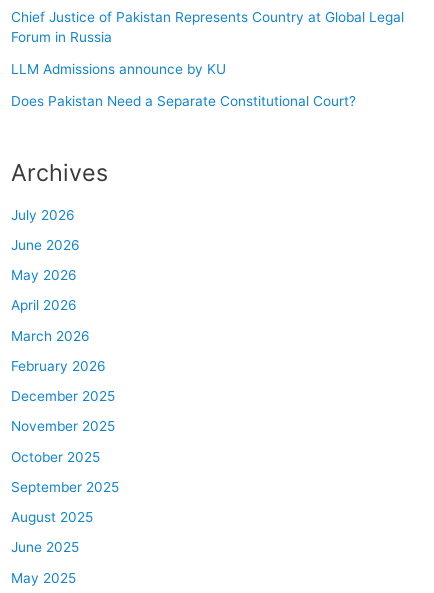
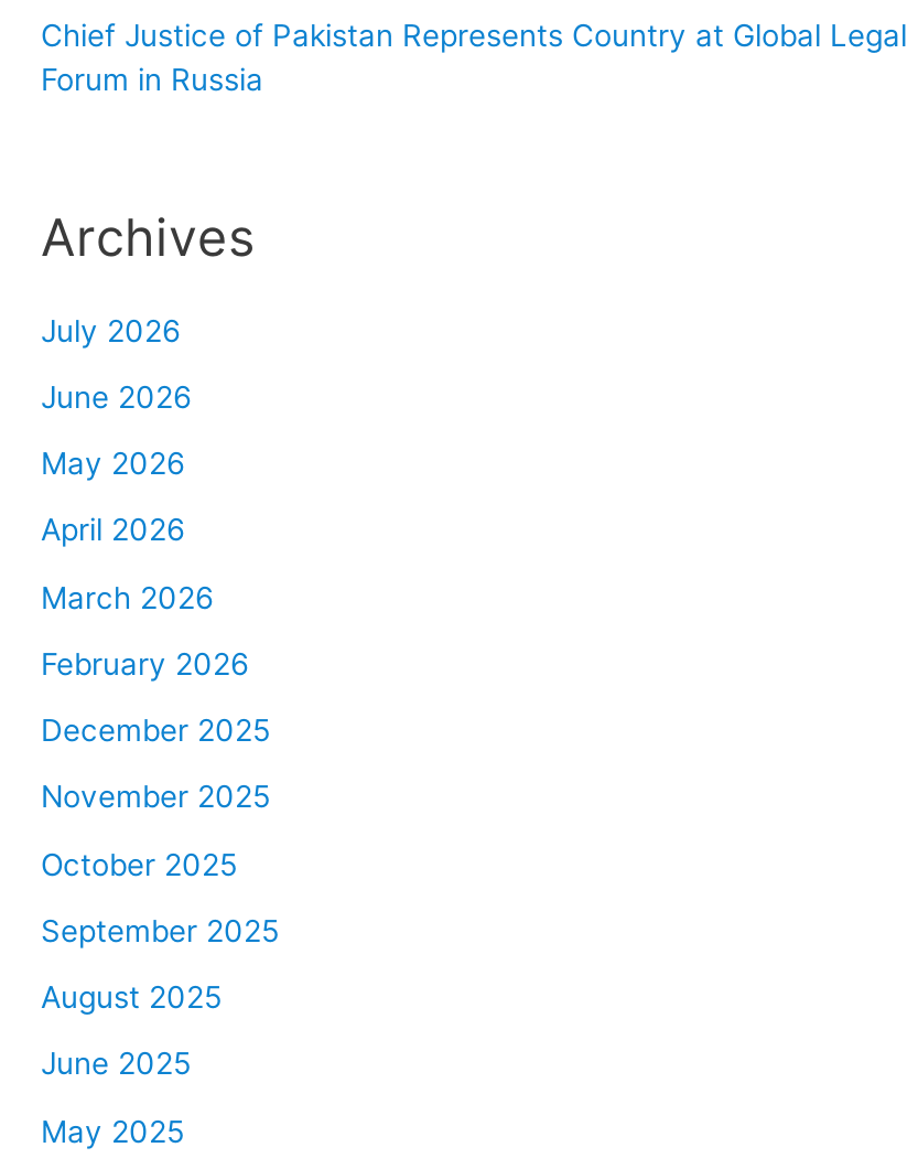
- LLM Admissions announce by KU
- Does Pakistan Need a Separate Constitutional Court?
